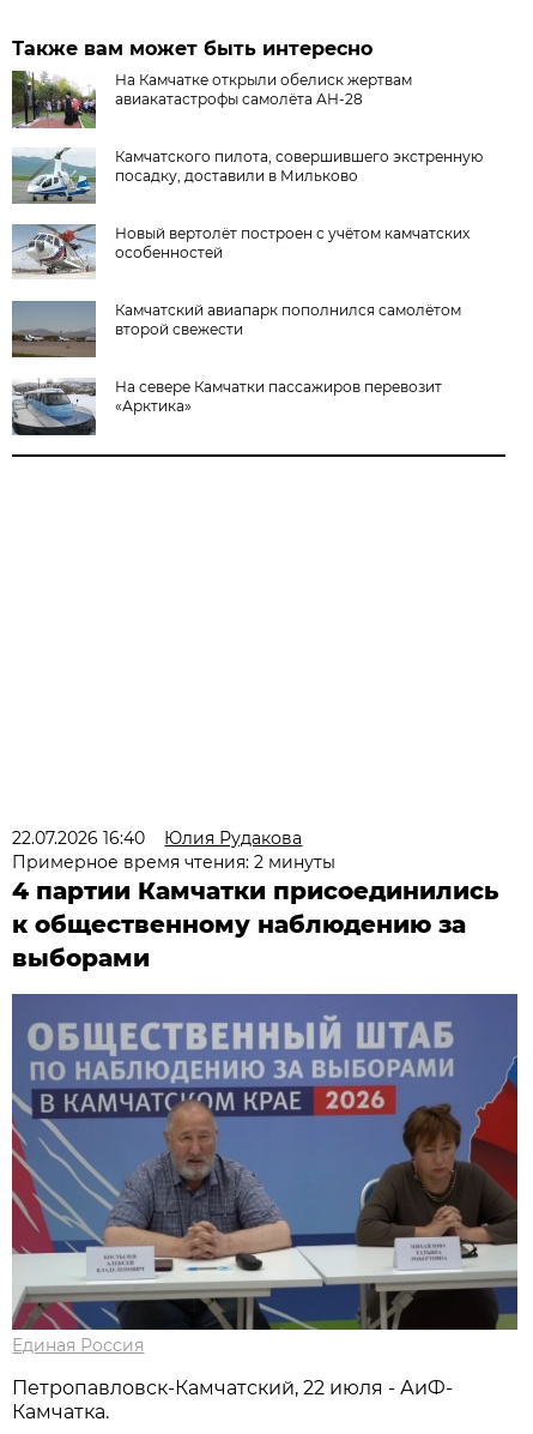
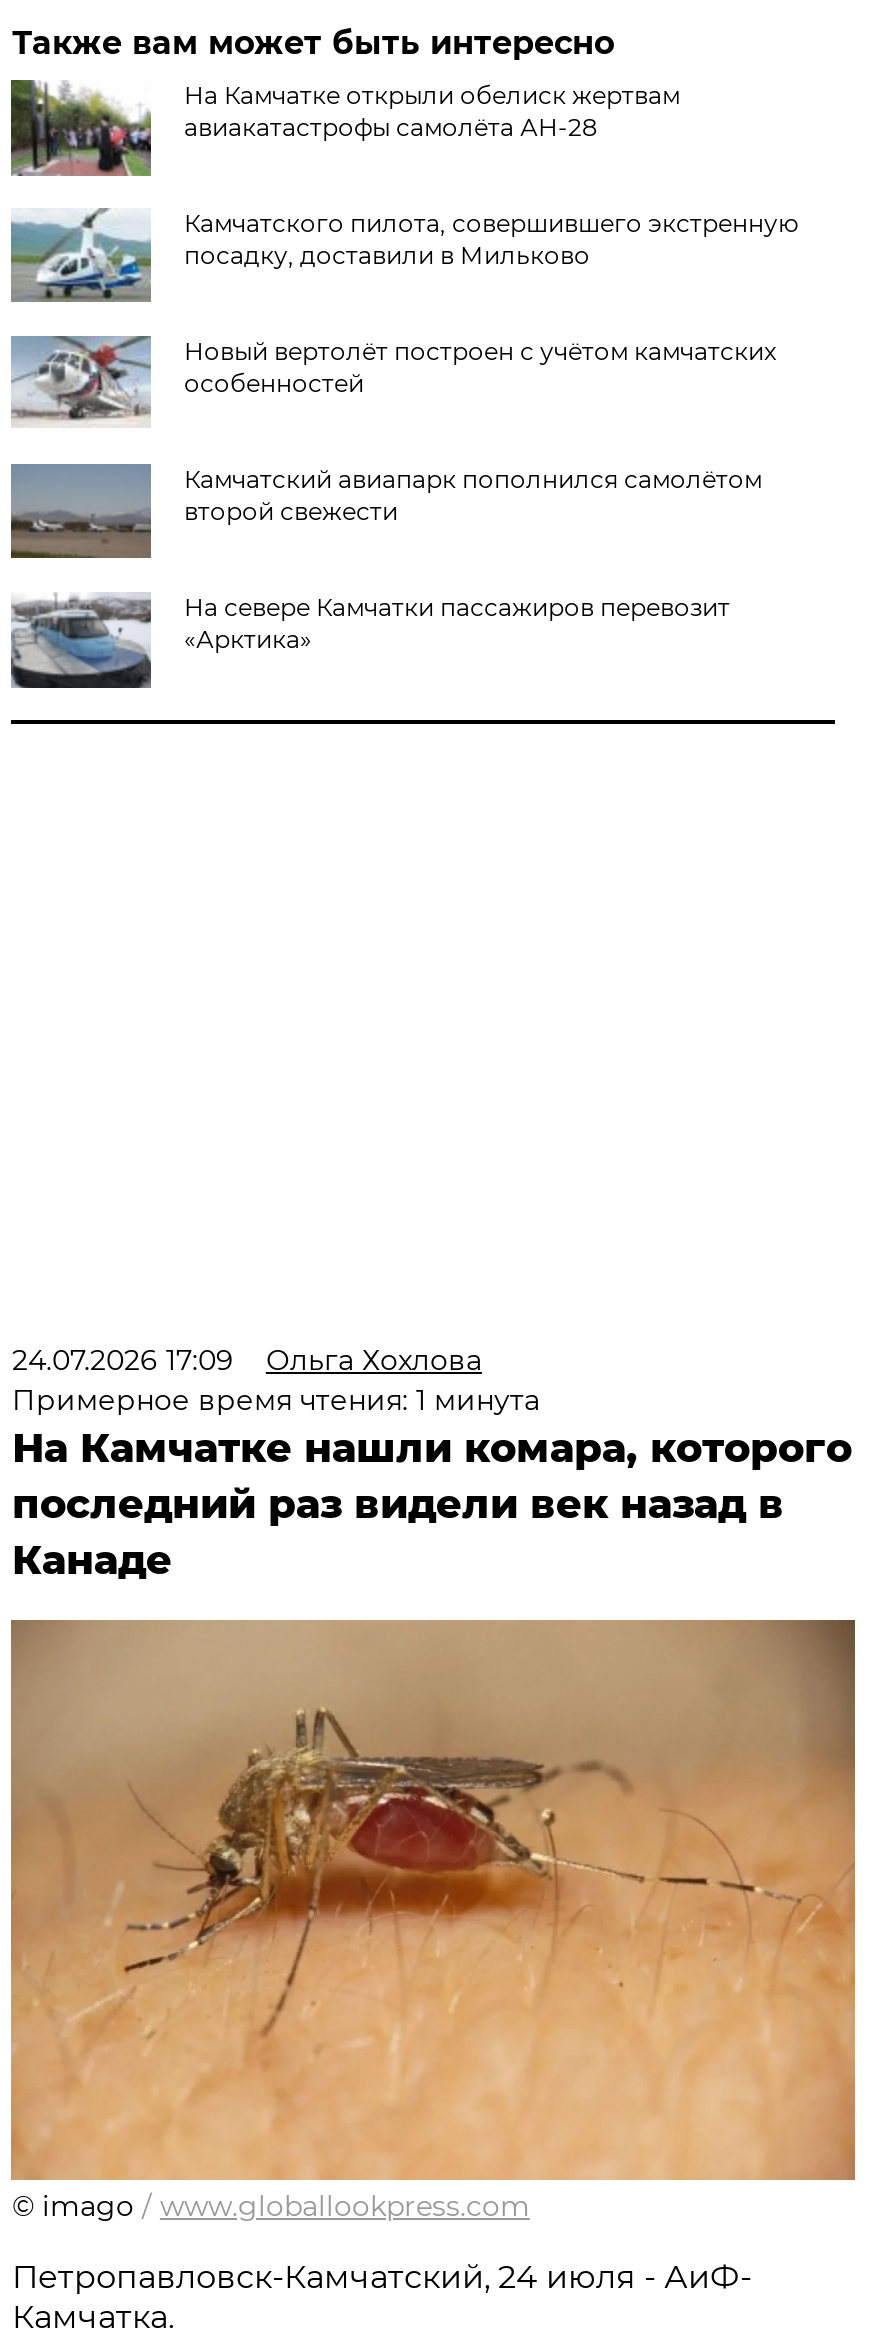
- 22.07.2026 16:40
- Юлия Рудакова
- Примерное время чтения: 2 минуты
- 4 партии Камчатки присоединились
- к общественному наблюдению за
- выборами
+ 24.07.2026 17:09
+ Ольга Хохлова
+ Примерное время чтения: 1 минута
+ На Камчатке нашли комара, которого
+ последний раз видели век назад в
+ Канаде

- [image]
- Единая Россия
+ [image]
+ © imago / www.globallookpress.com

- Петропавловск-Камчатский, 22 июля - АиФ-
+ Петропавловск-Камчатский, 24 июля - АиФ-
